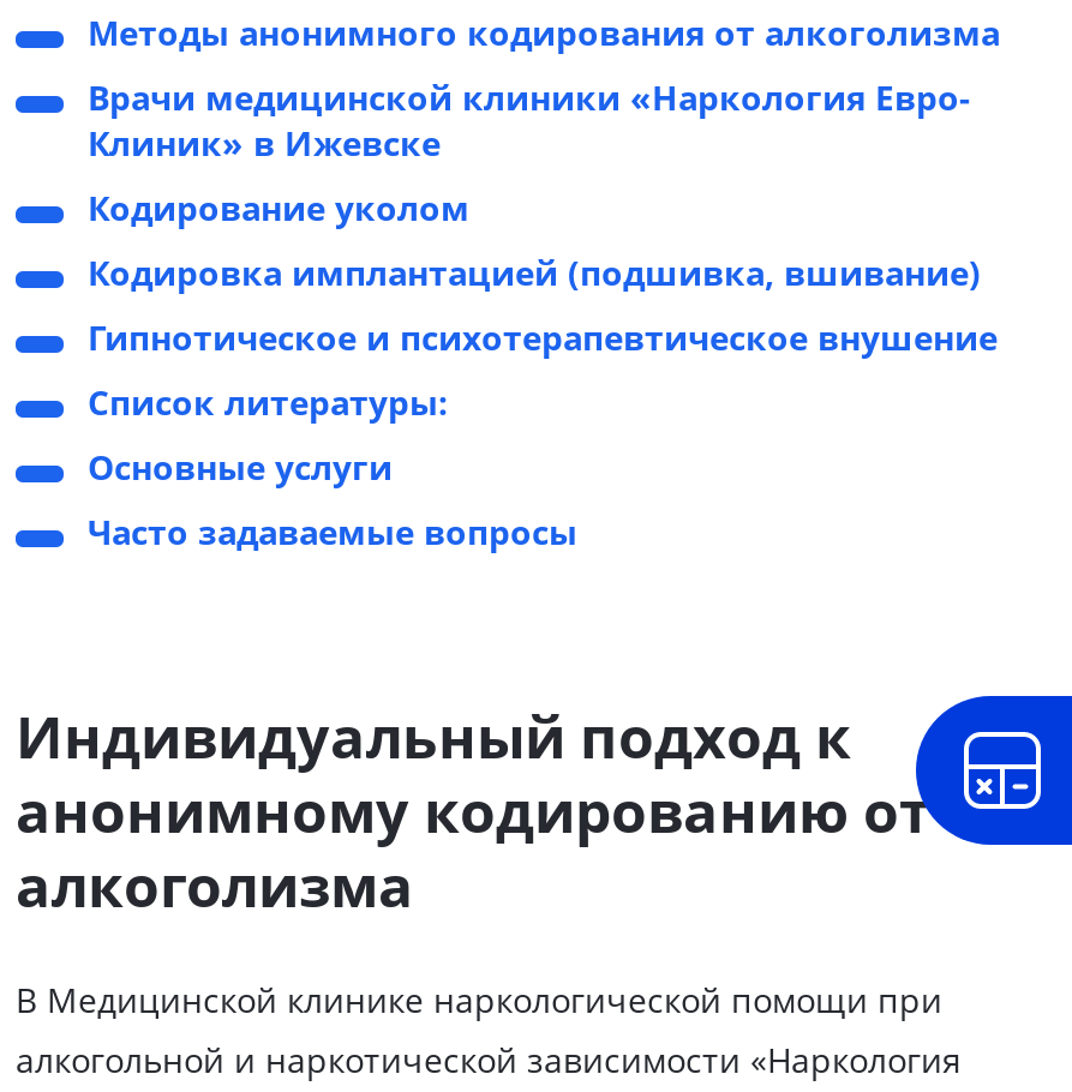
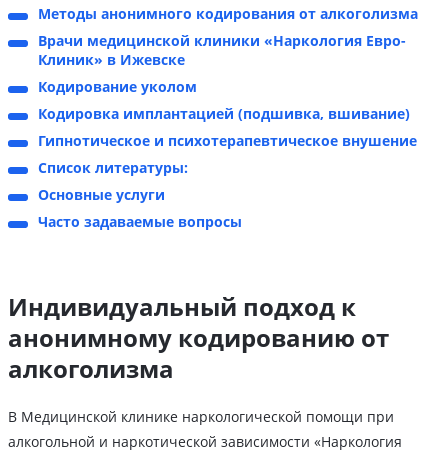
- [image]
